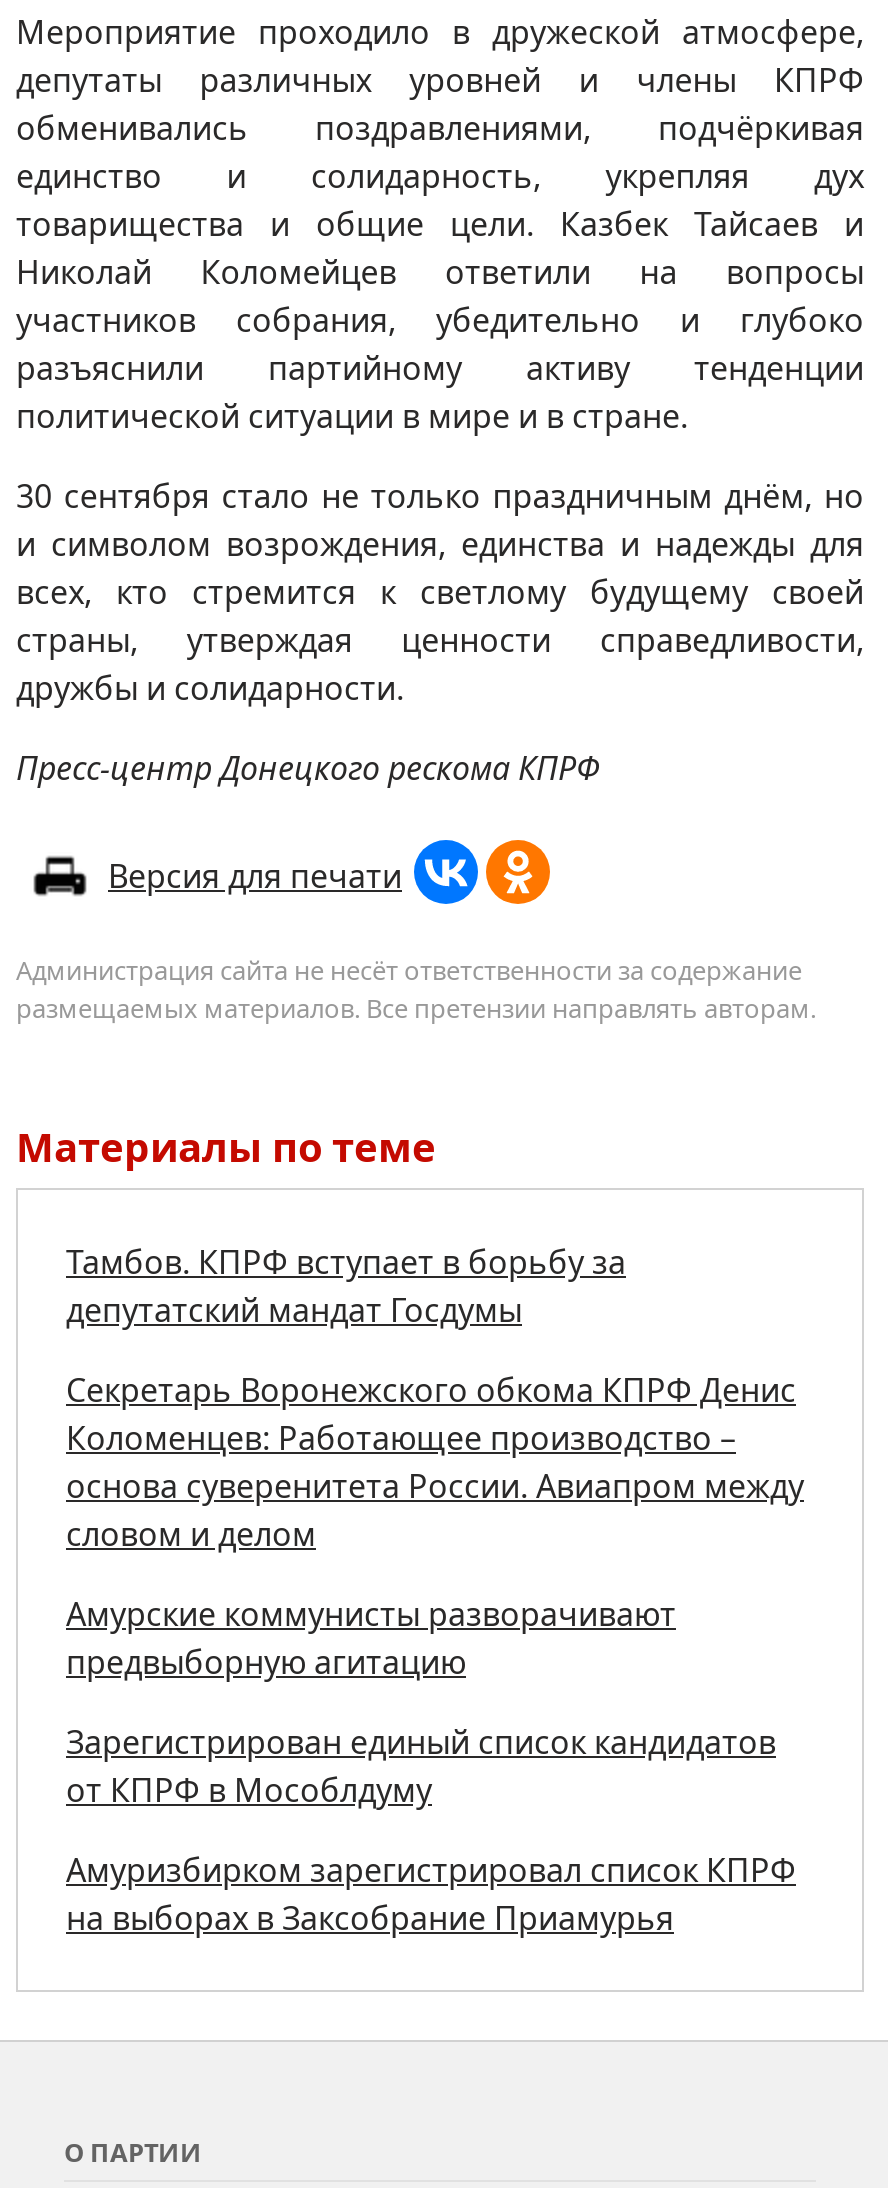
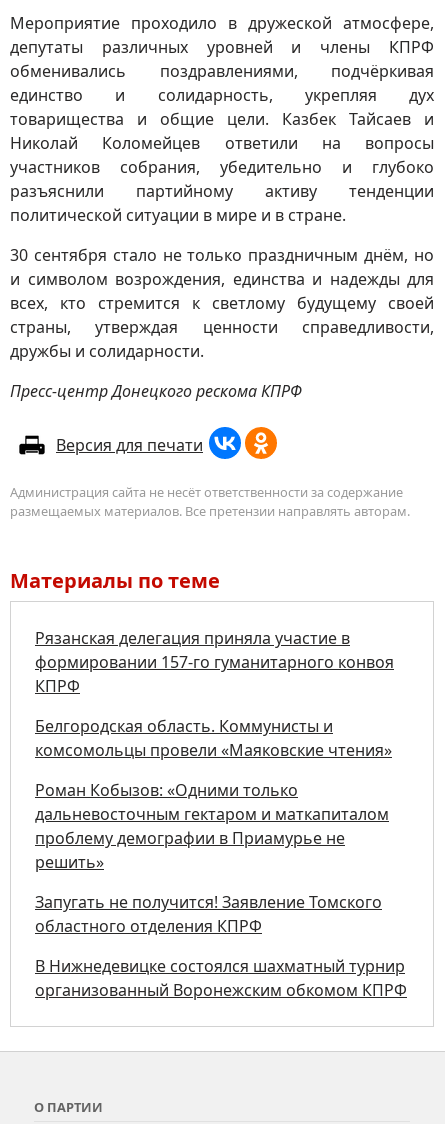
- Тамбов. КПРФ вступает в борьбу за
- депутатский мандат Госдумы
+ Рязанская делегация приняла участие в
+ формировании 157-го гуманитарного конвоя
+ КПРФ

- Секретарь Воронежского обкома КПРФ Денис
- Коломенцев: Работающее производство –
- основа суверенитета России. Авиапром между
- словом и делом
+ Белгородская область. Коммунисты и
+ комсомольцы провели «Маяковские чтения»

- Амурские коммунисты разворачивают
- предвыборную агитацию
+ Роман Кобызов: «Одними только
+ дальневосточным гектаром и маткапиталом
+ проблему демографии в Приамурье не
+ решить»

- Зарегистрирован единый список кандидатов
- от КПРФ в Мособлдуму
+ Запугать не получится! Заявление Томского
+ областного отделения КПРФ

- Амуризбирком зарегистрировал список КПРФ
- на выборах в Заксобрание Приамурья
+ В Нижнедевицке состоялся шахматный турнир
+ организованный Воронежским обкомом КПРФ
